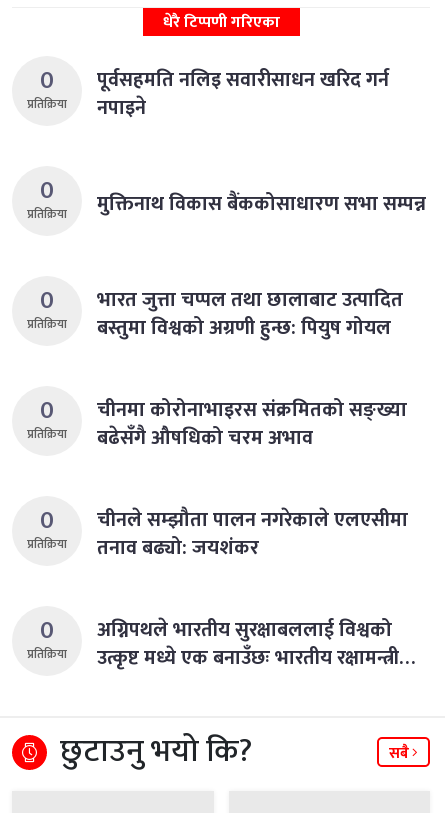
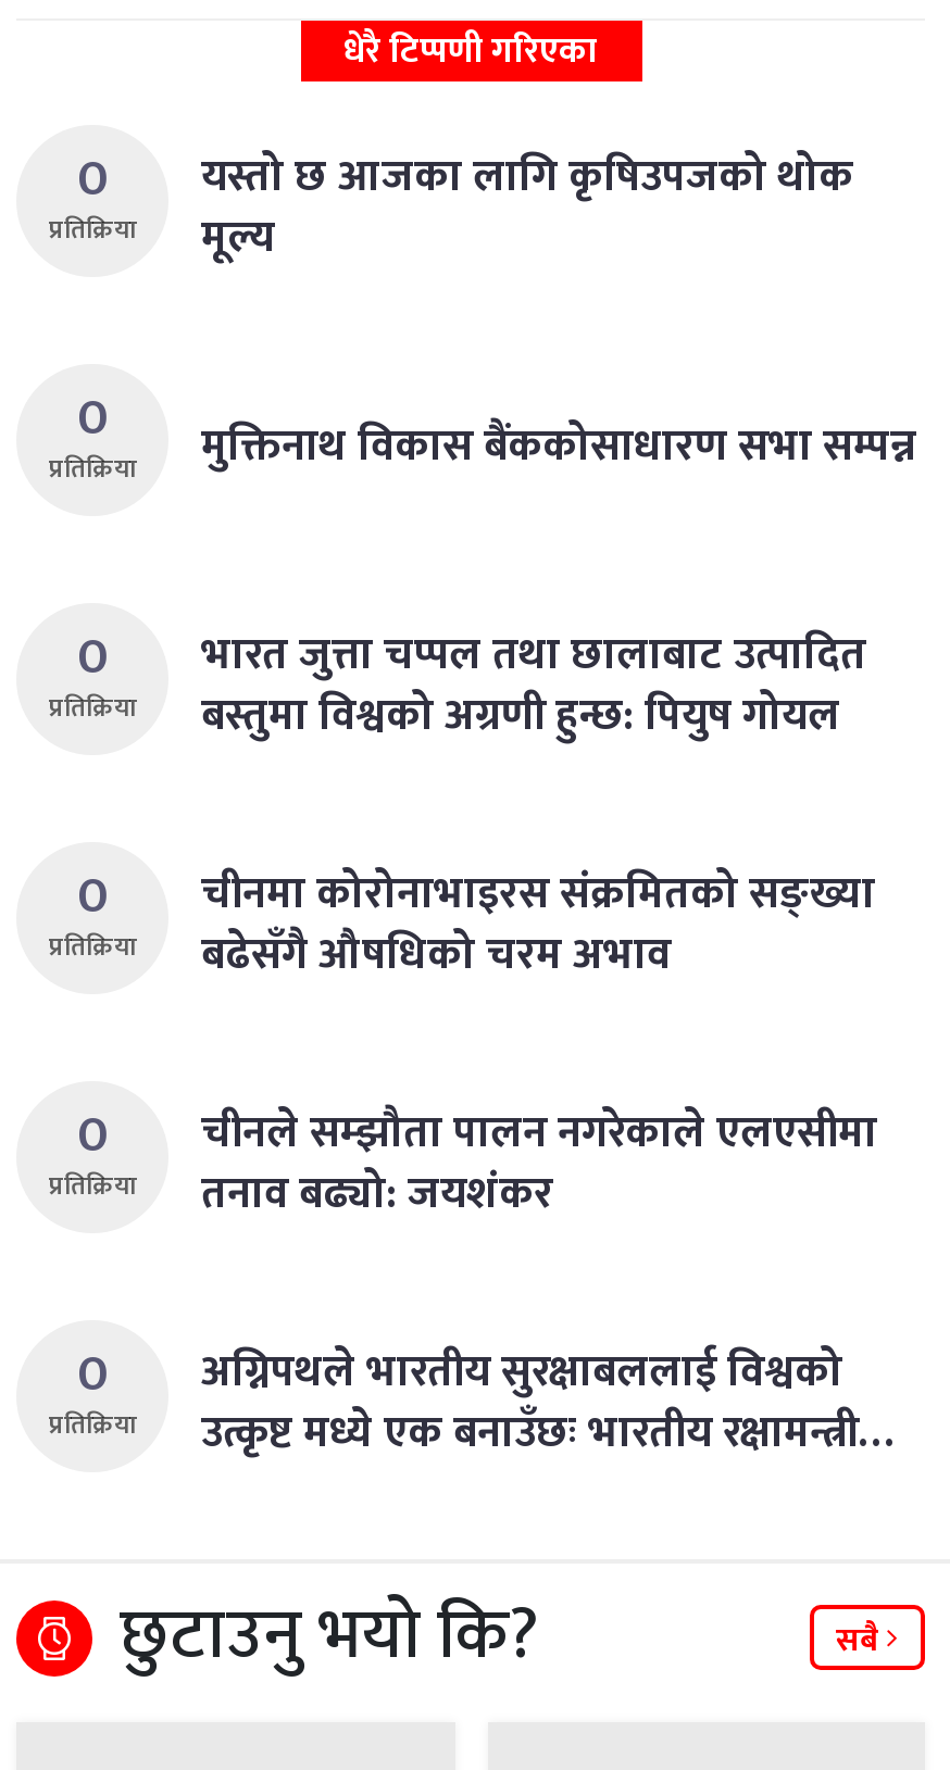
- पूर्वसहमति नलिइ सवारीसाधन खरिद गर्न
- नपाइने
+ यस्तो छ आजका लागि कृषिउपजको थोक
+ मूल्य
